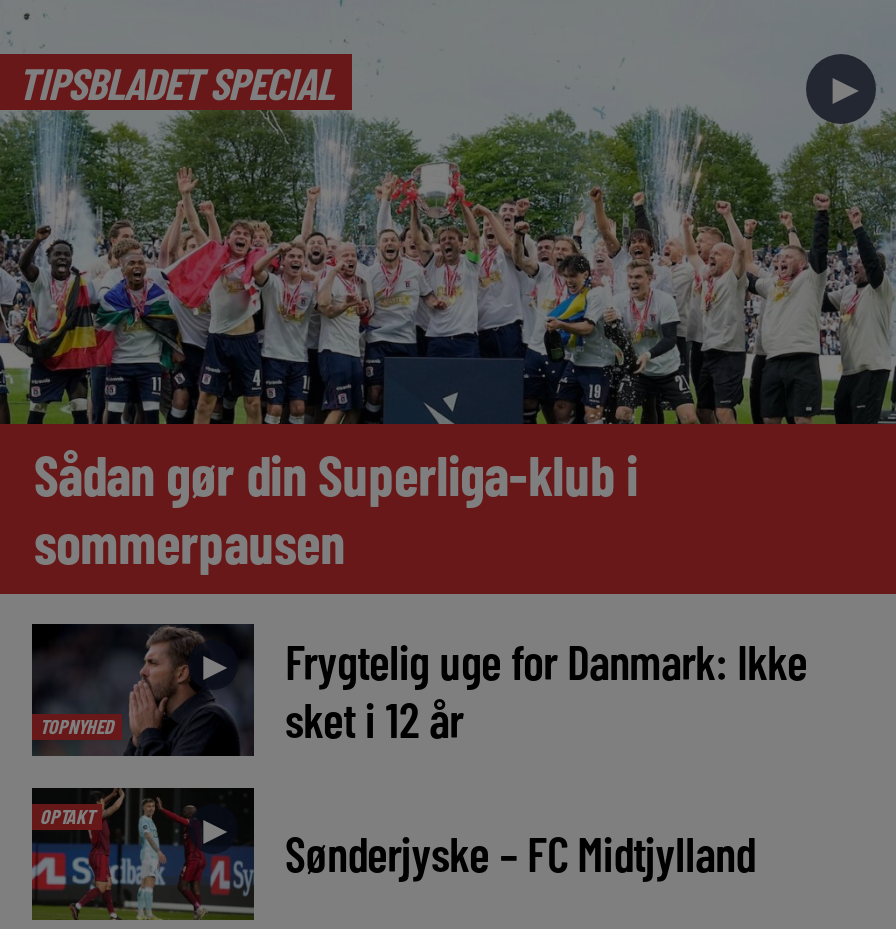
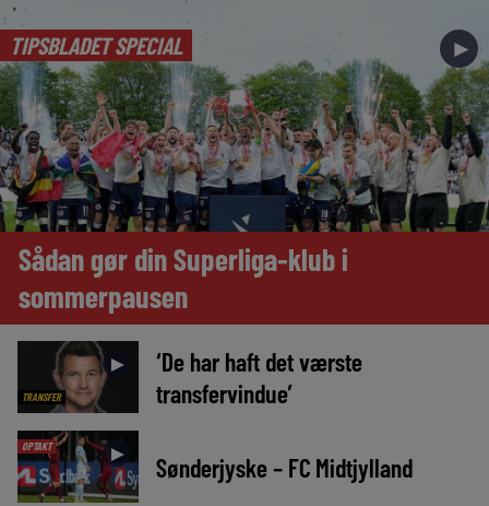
- [image]
- TOPNYHED
+ [image]
+ TRANSFER

- Frygtelig uge for Danmark: Ikke
- sket i 12 år
+ ‘De har haft det værste
+ transfervindue’
